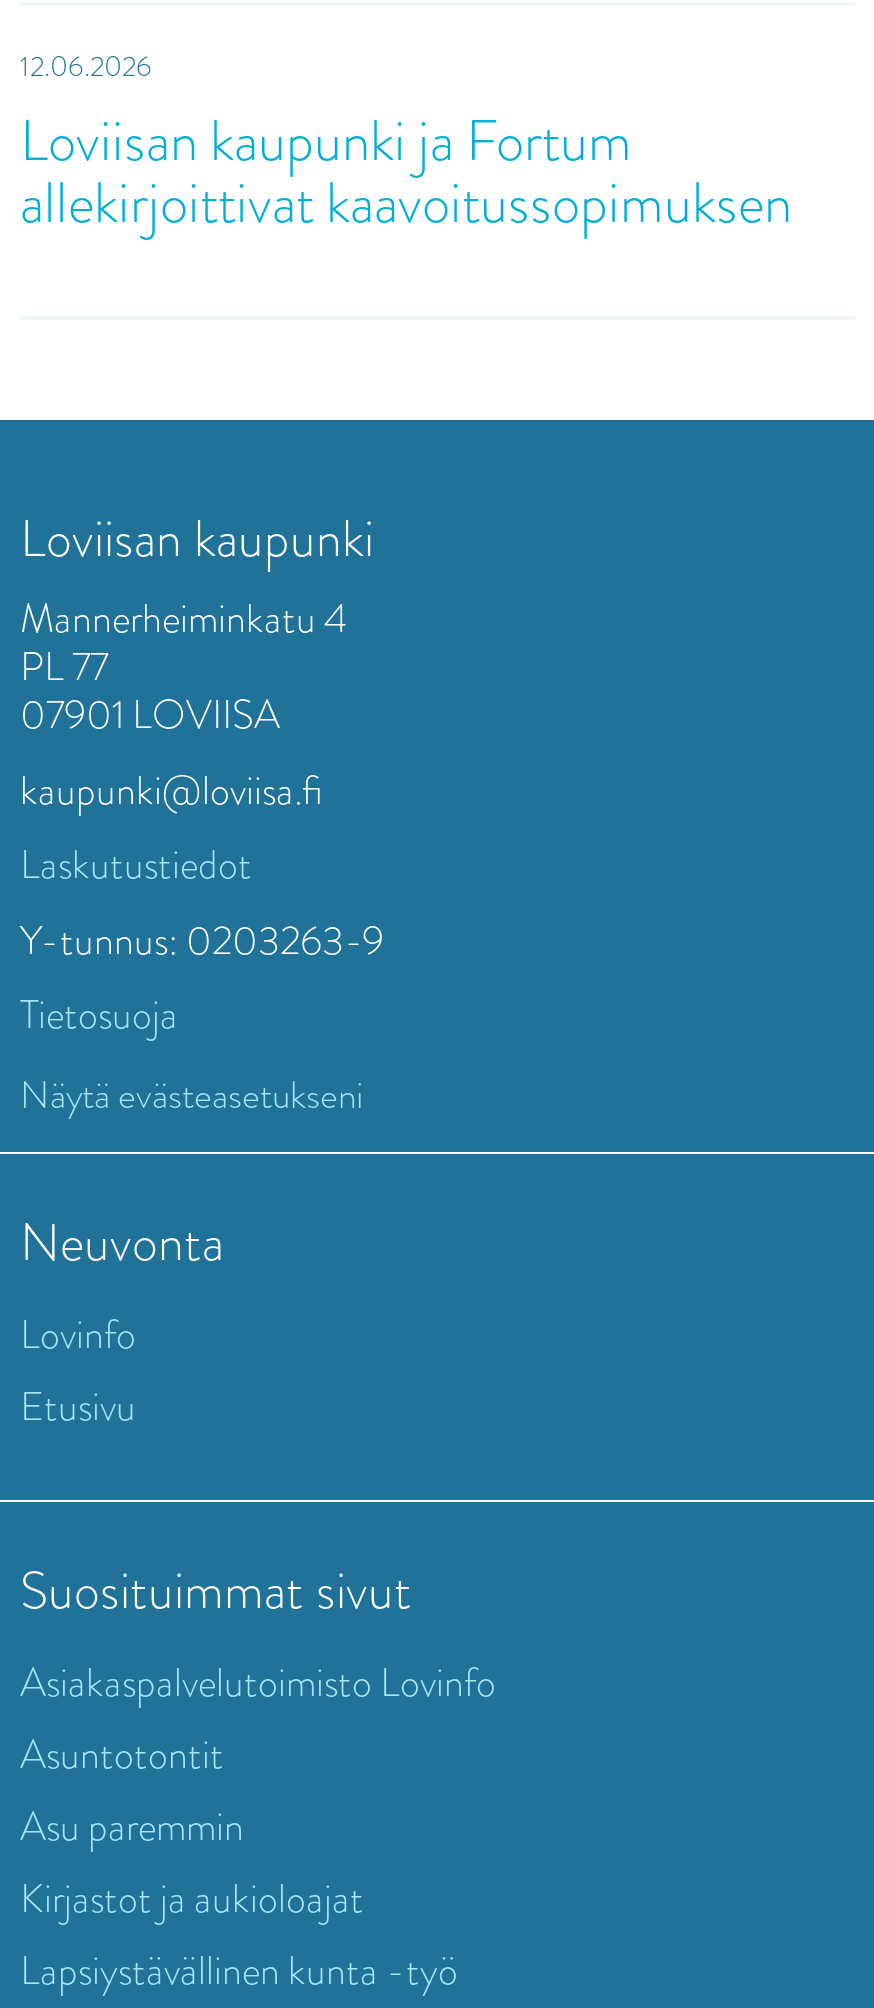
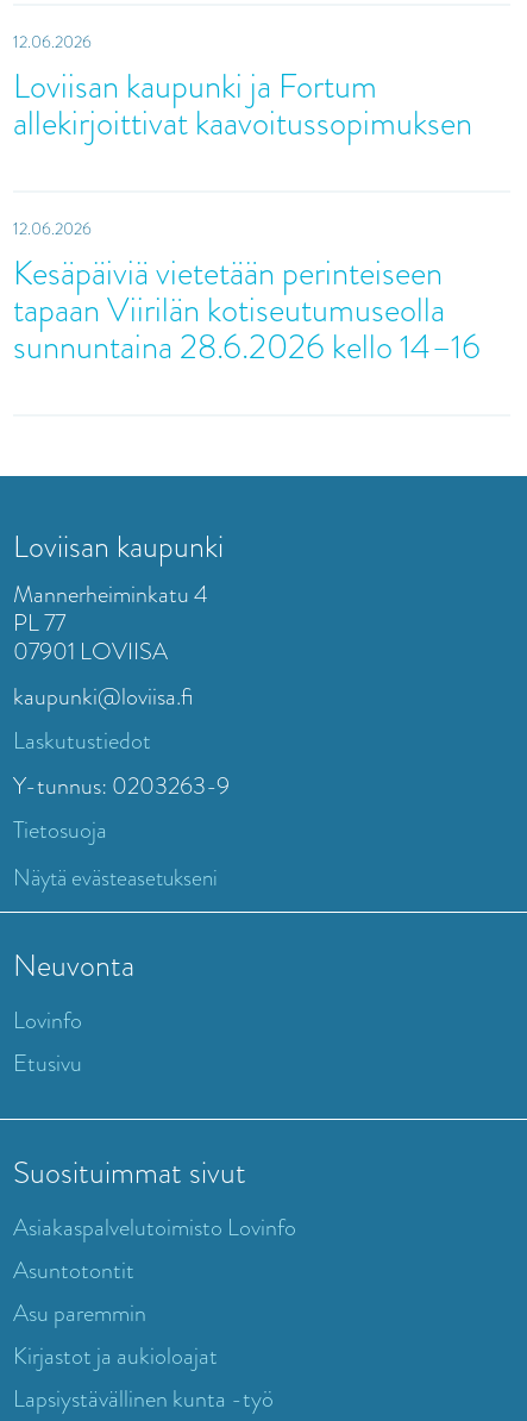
+ 12.06.2026
+ Kesäpäiviä vietetään perinteiseen
+ tapaan Viirilän kotiseutumuseolla
+ sunnuntaina 28.6.2026 kello 14–16
